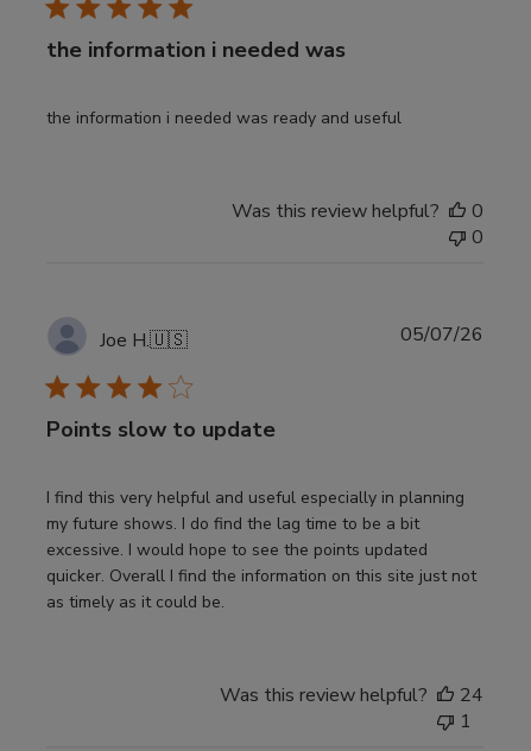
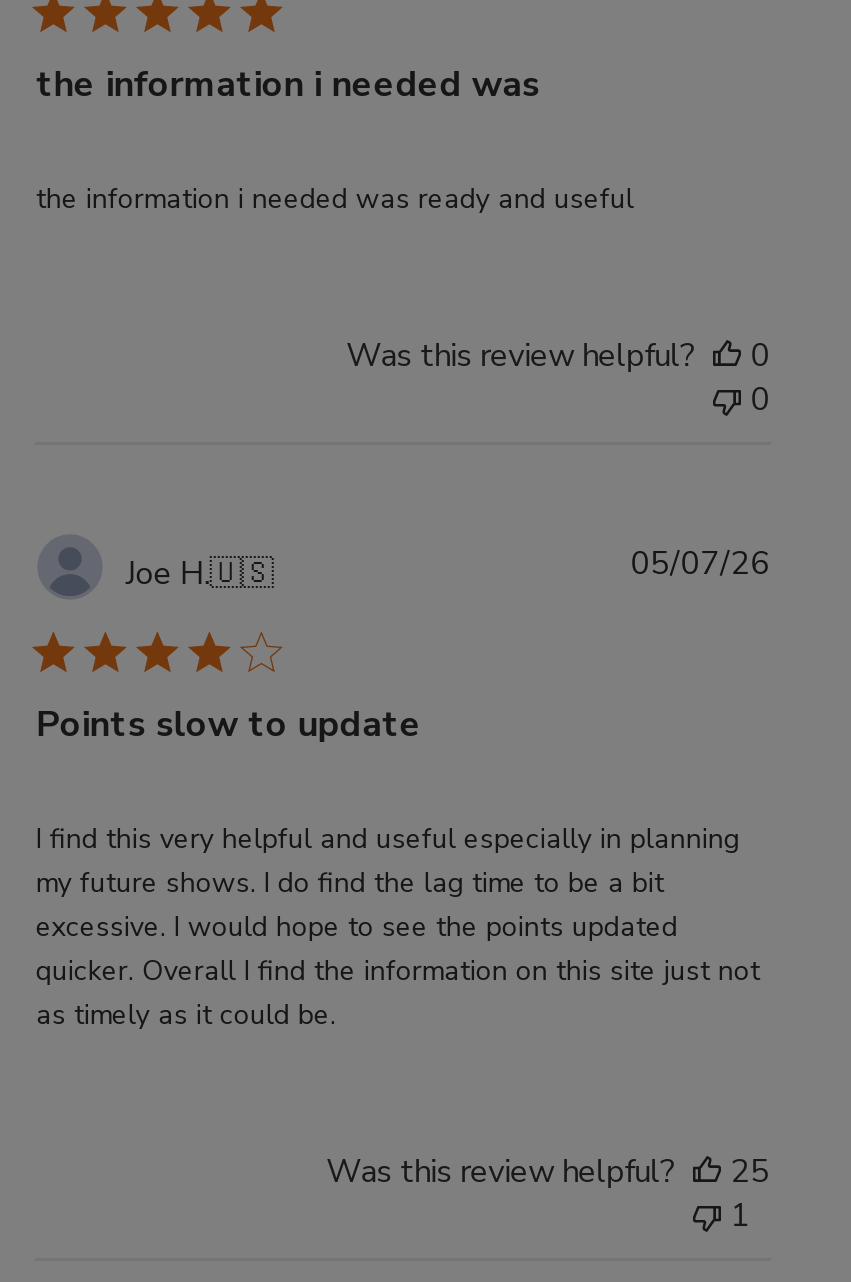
- Was this review helpful? 24
+ Was this review helpful? 25
